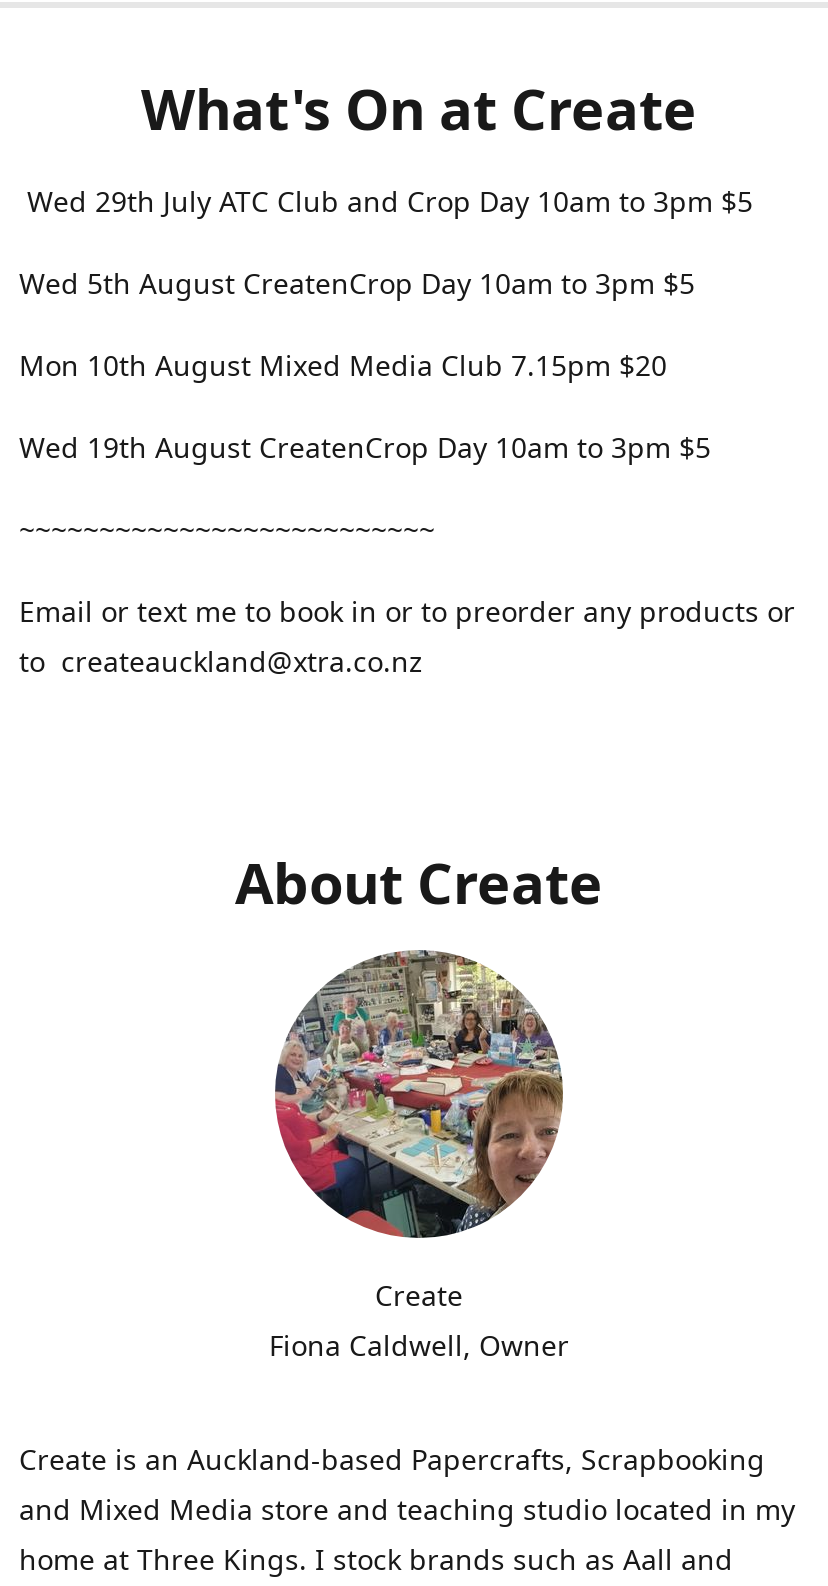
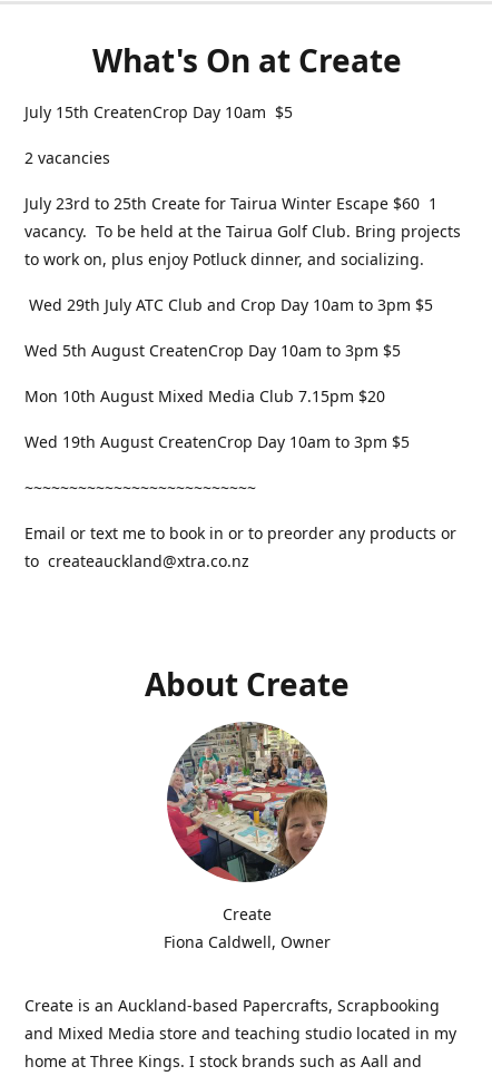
+ July 15th CreatenCrop Day 10am $5
+ 2 vacancies
+ July 23rd to 25th Create for Tairua Winter Escape $60 1
+ vacancy. To be held at the Tairua Golf Club. Bring projects
+ to work on, plus enjoy Potluck dinner, and socializing.
